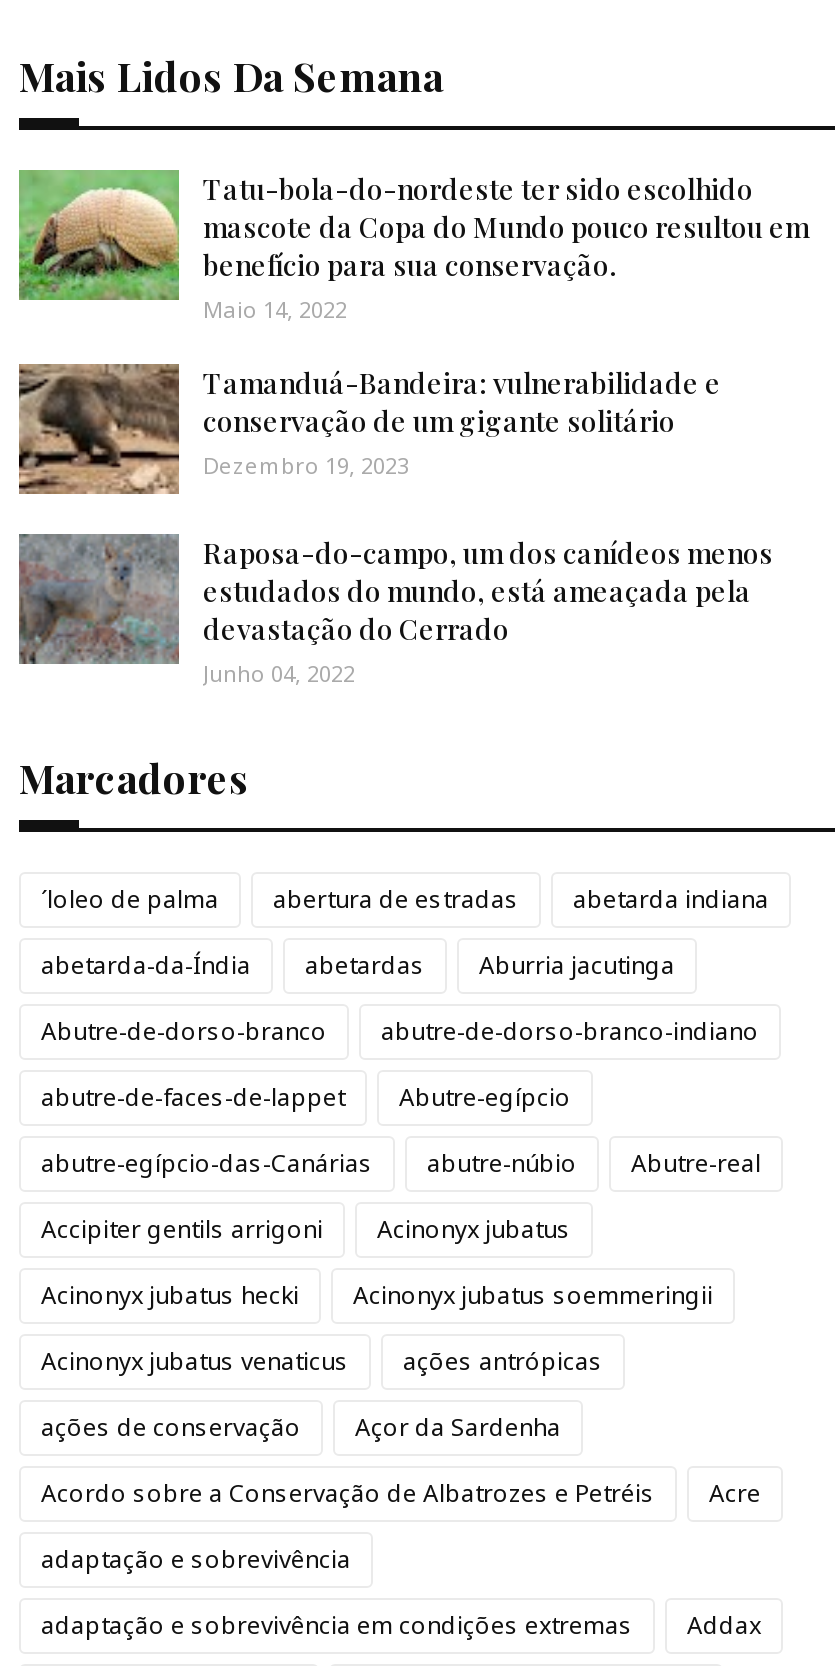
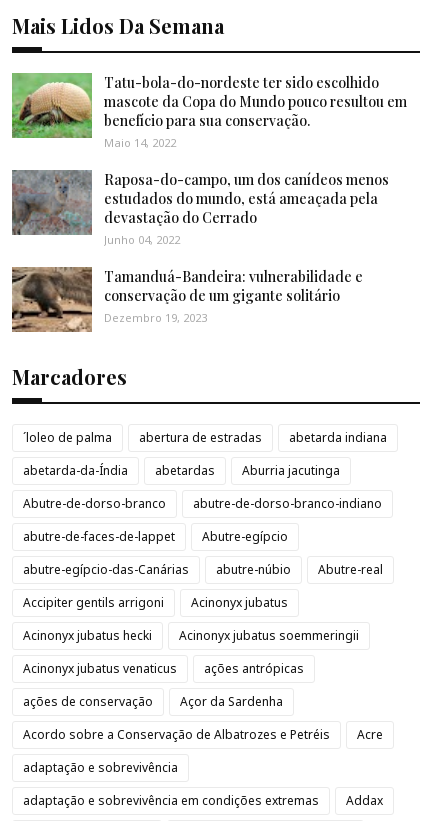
moved down: [image] | Tamanduá-Bandeira: vulnerabilidade e | conservação de um gigante solitário | Dezembro 19, 2023

moved up: [image] | Raposa-do-campo, um dos canídeos menos | estudados do mundo, está ameaçada pela | devastação do Cerrado | Junho 04, 2022
